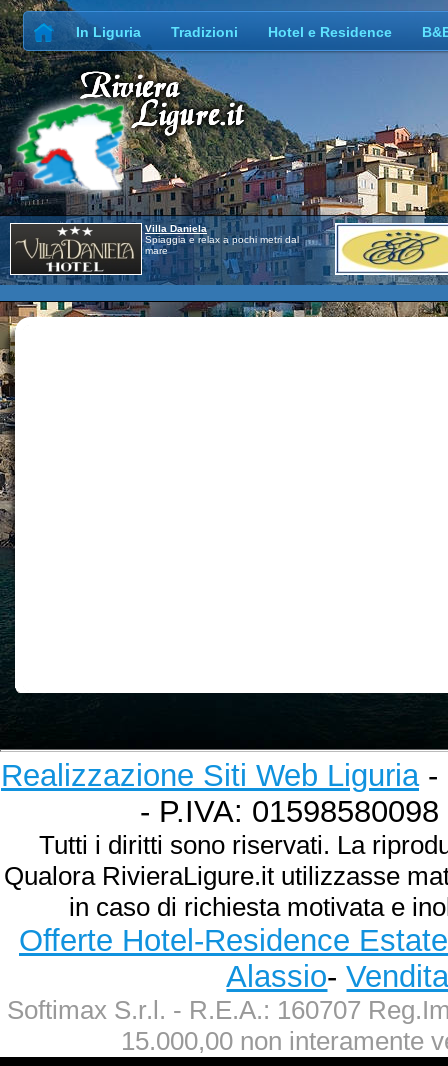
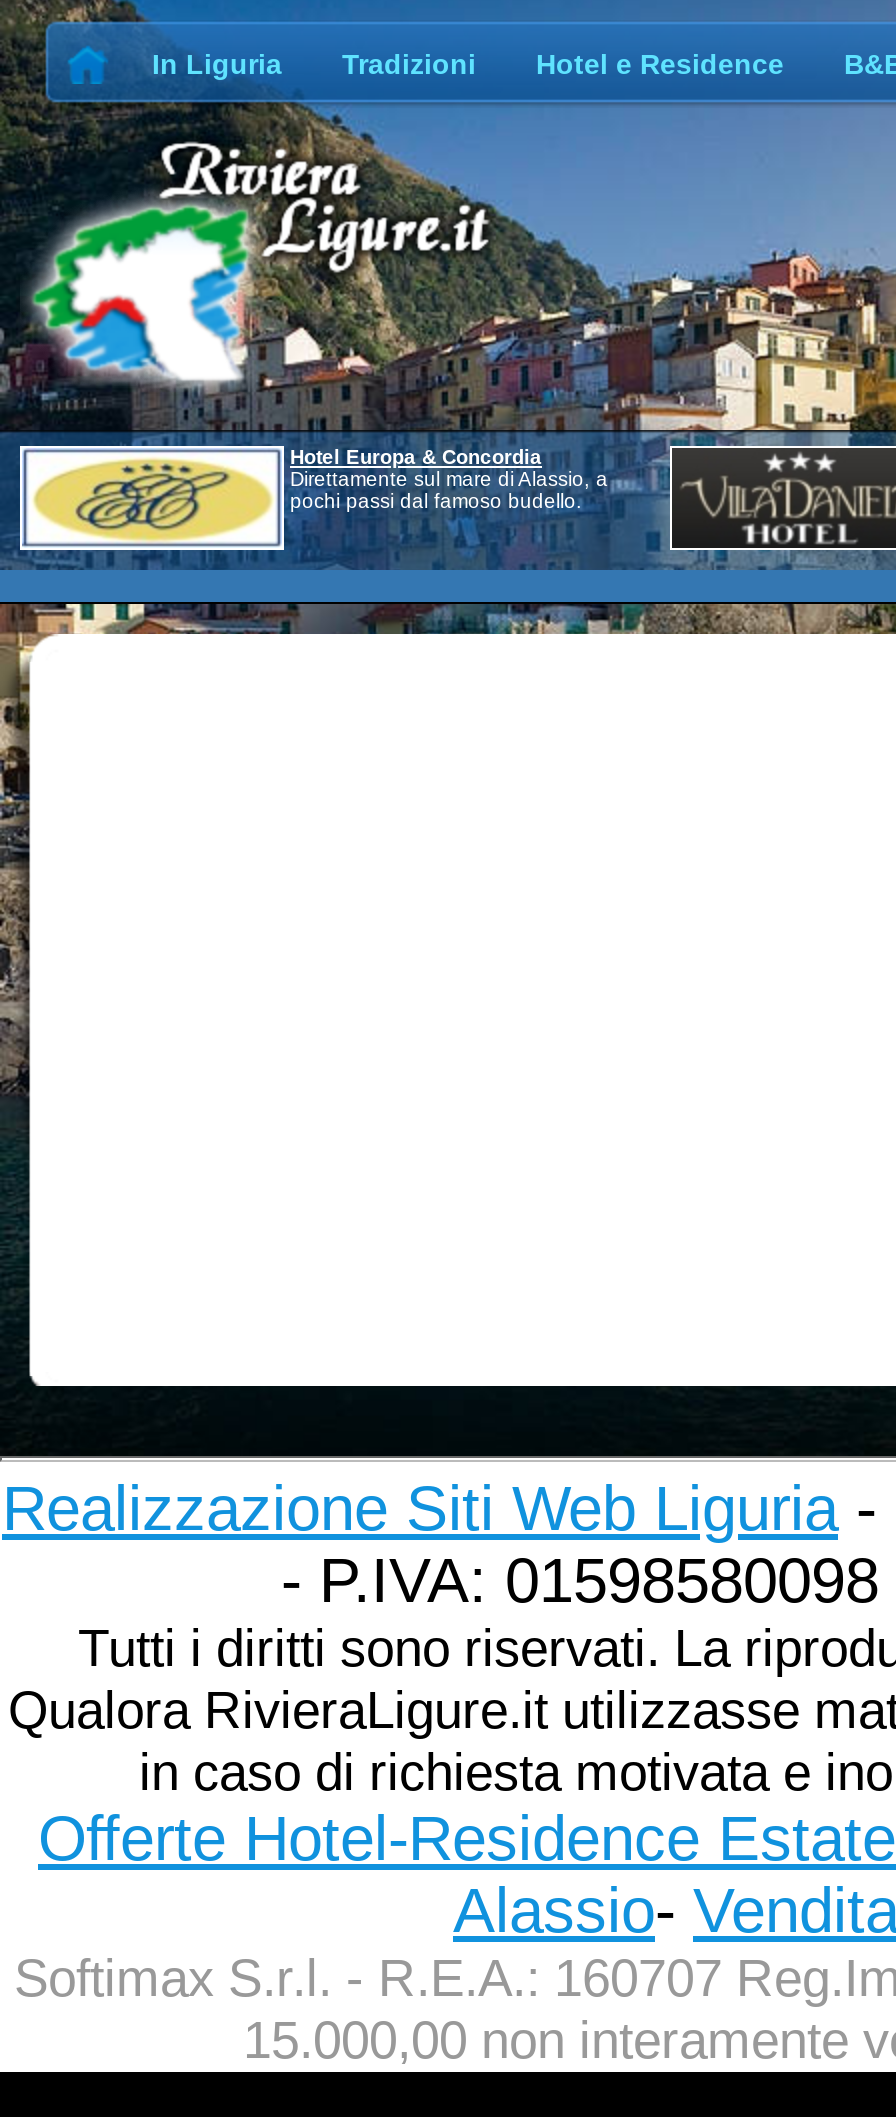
- [image]
- Villa Daniela
- Spiaggia e relax a pochi metri dal
- mare
+ [image]
+ Hotel Europa & Concordia
+ Direttamente sul mare di Alassio, a
+ pochi passi dal famoso budello.

- [image]
+ [image]
